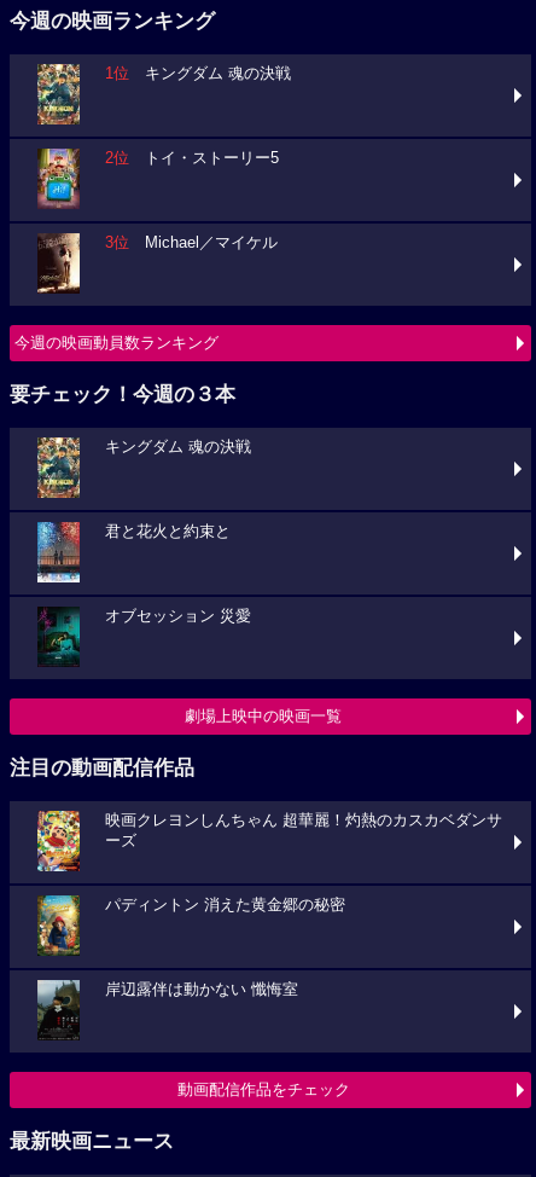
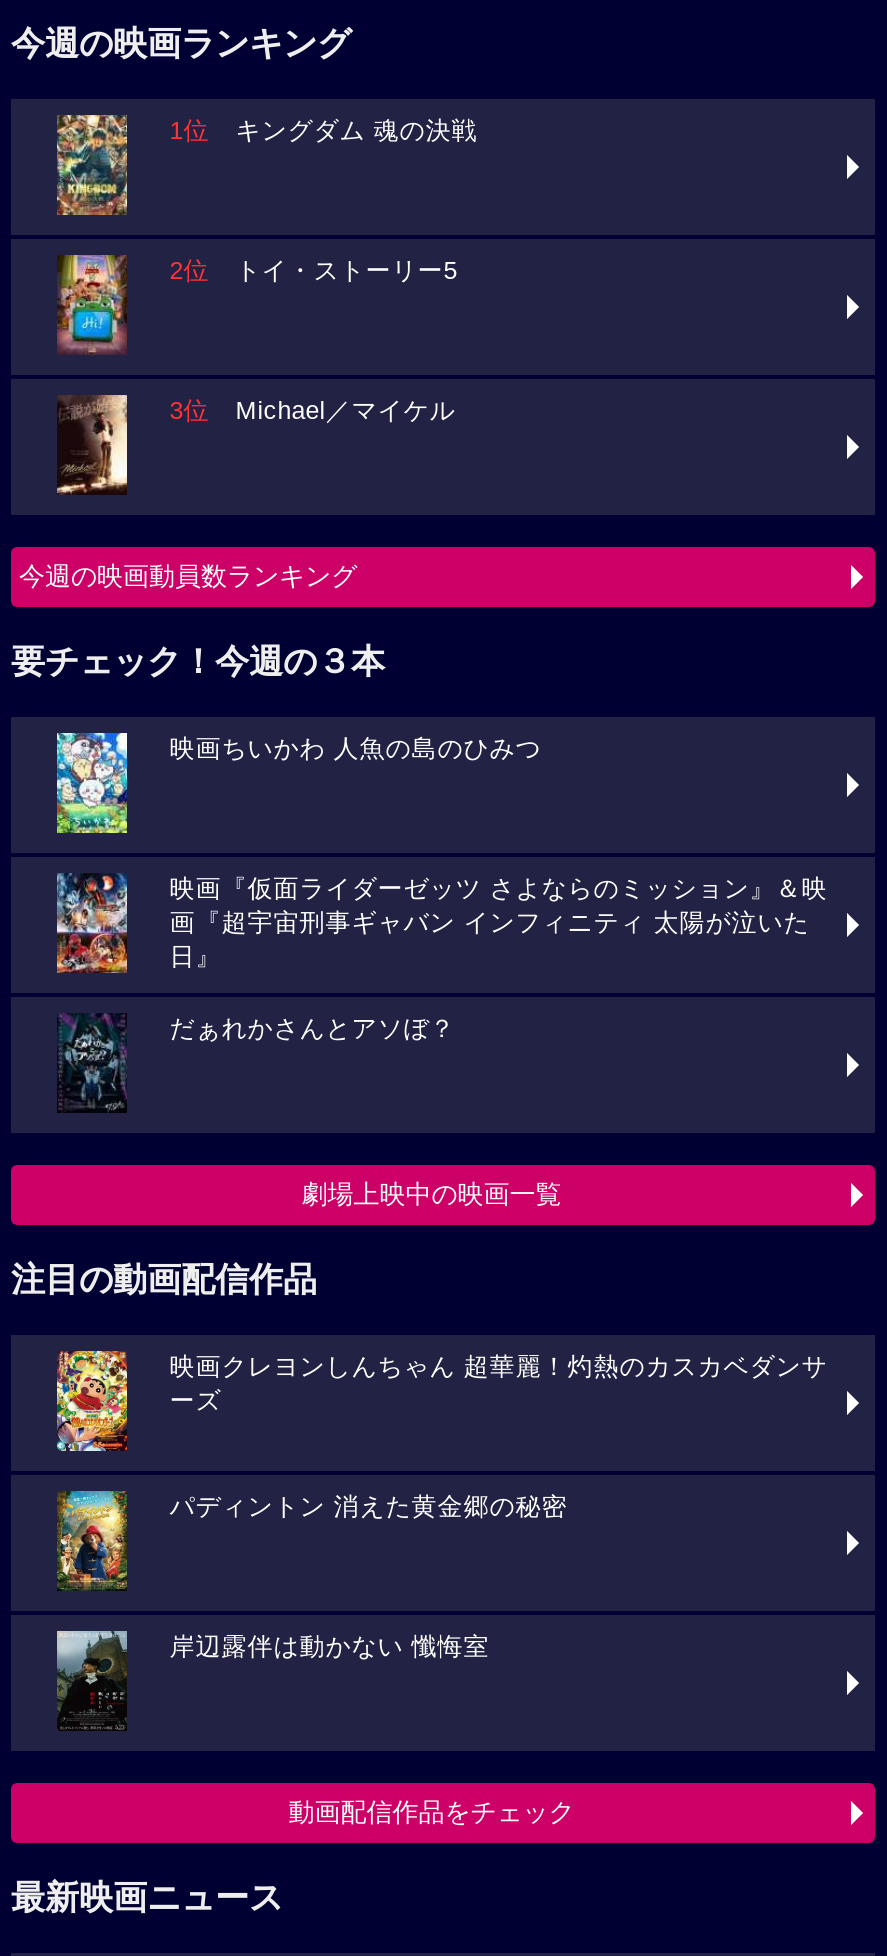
- [image]
- キングダム 魂の決戦
+ [image]
+ 映画ちいかわ 人魚の島のひみつ

- [image]
- 君と花火と約束と
+ [image]
+ 映画『仮面ライダーゼッツ さよならのミッション』＆映
+ 画『超宇宙刑事ギャバン インフィニティ 太陽が泣いた
+ 日』

- [image]
- オブセッション 災愛
+ [image]
+ だぁれかさんとアソぼ？
